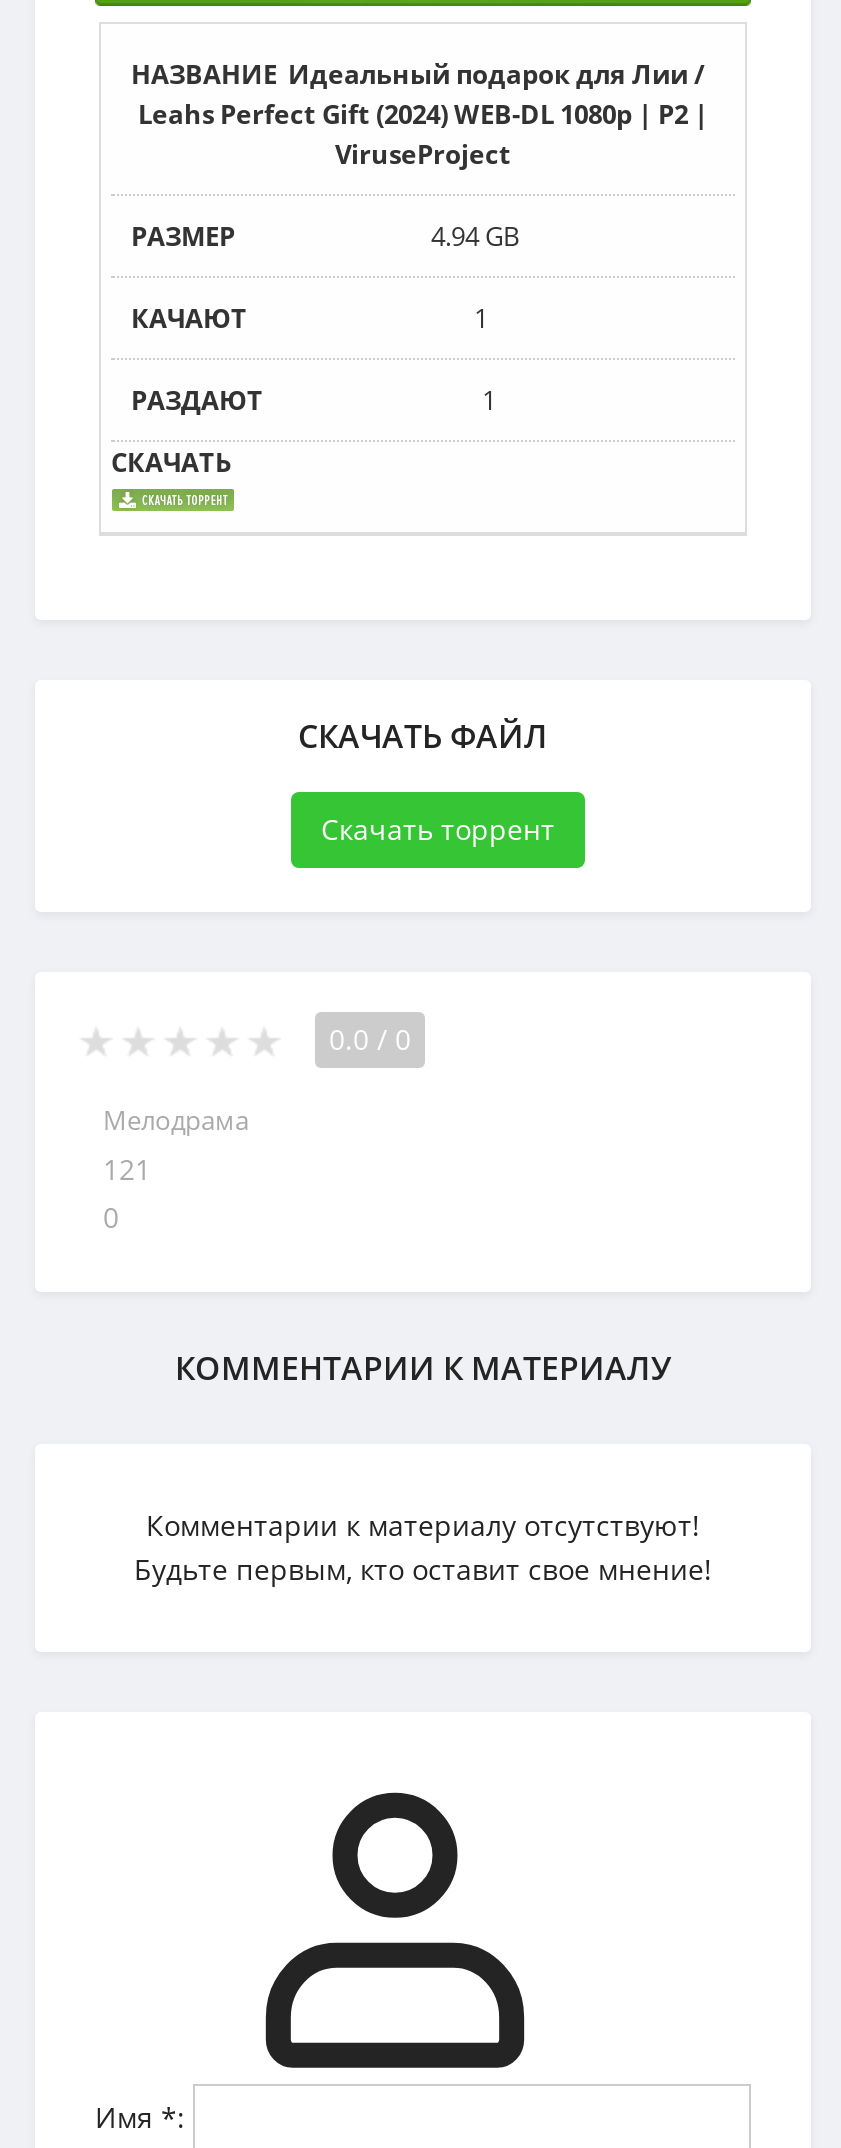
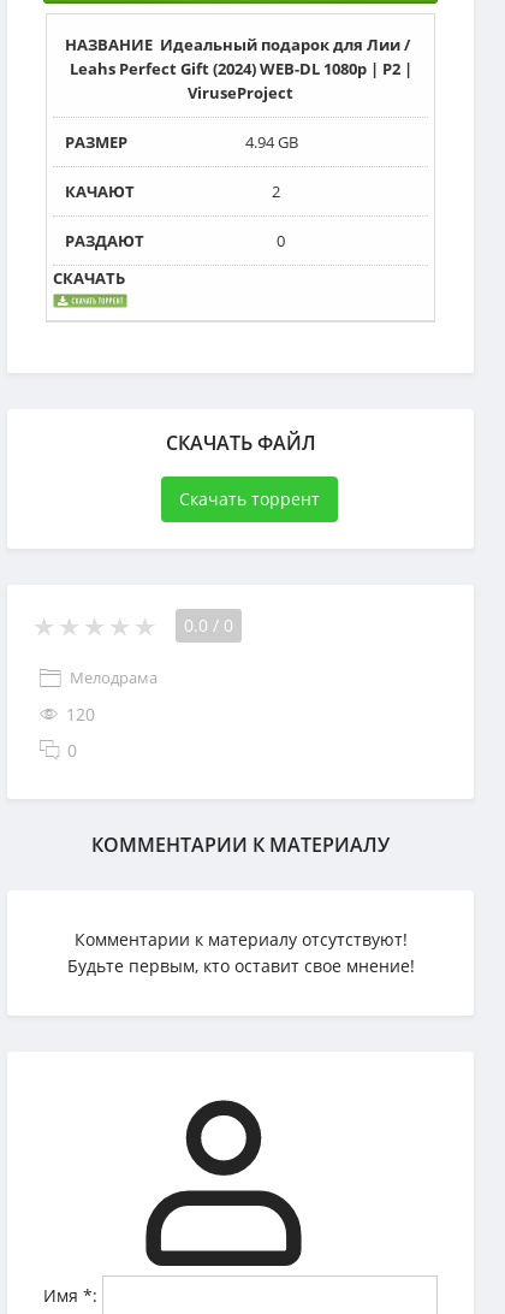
- 1
+ 2

- 1
+ 0

- 121
+ 120
